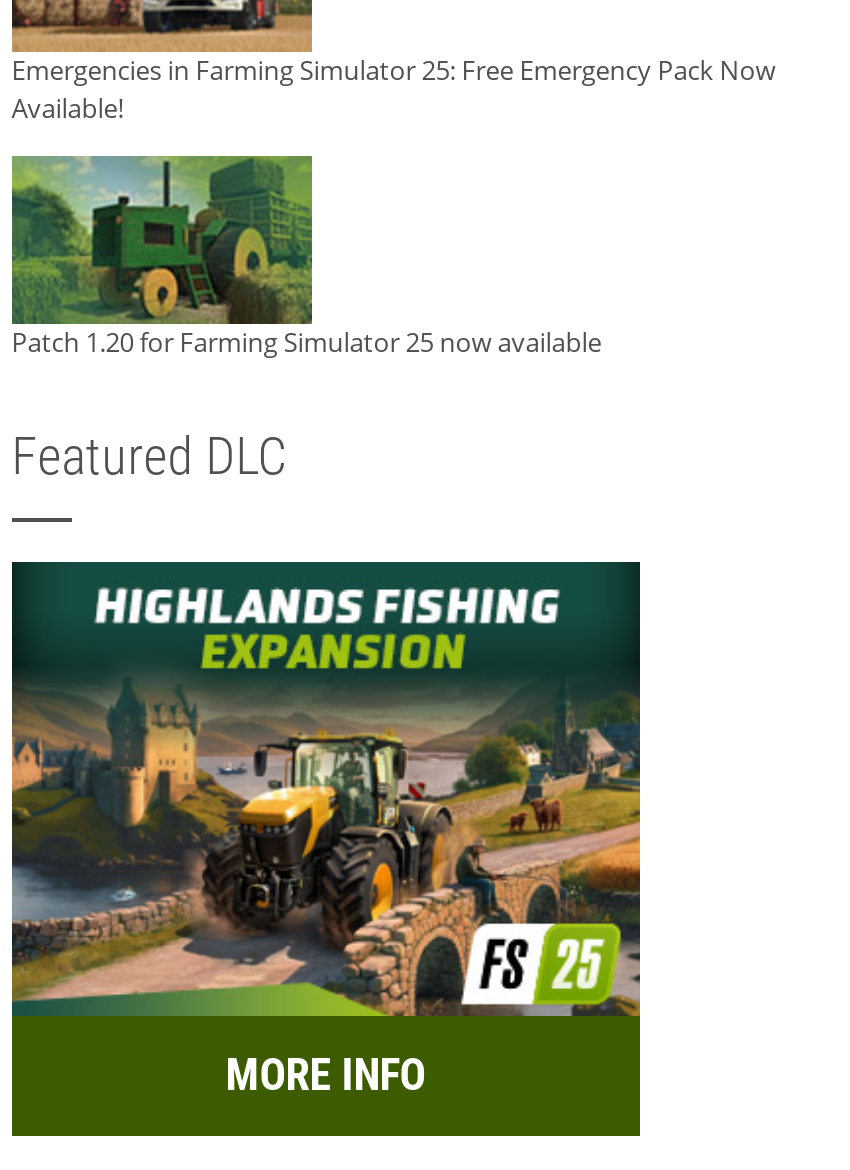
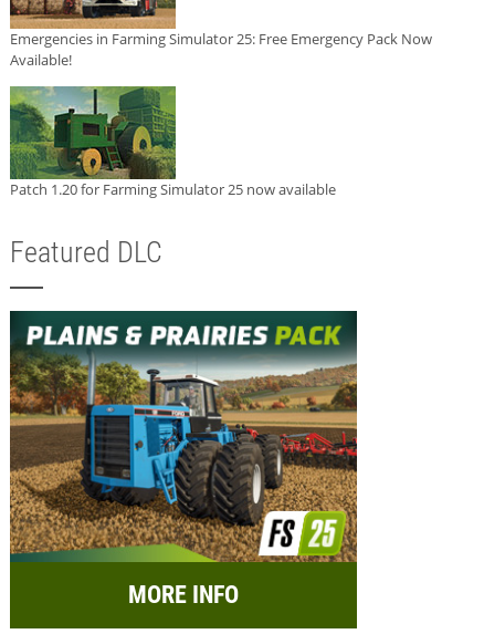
- [image]
+ [image]
